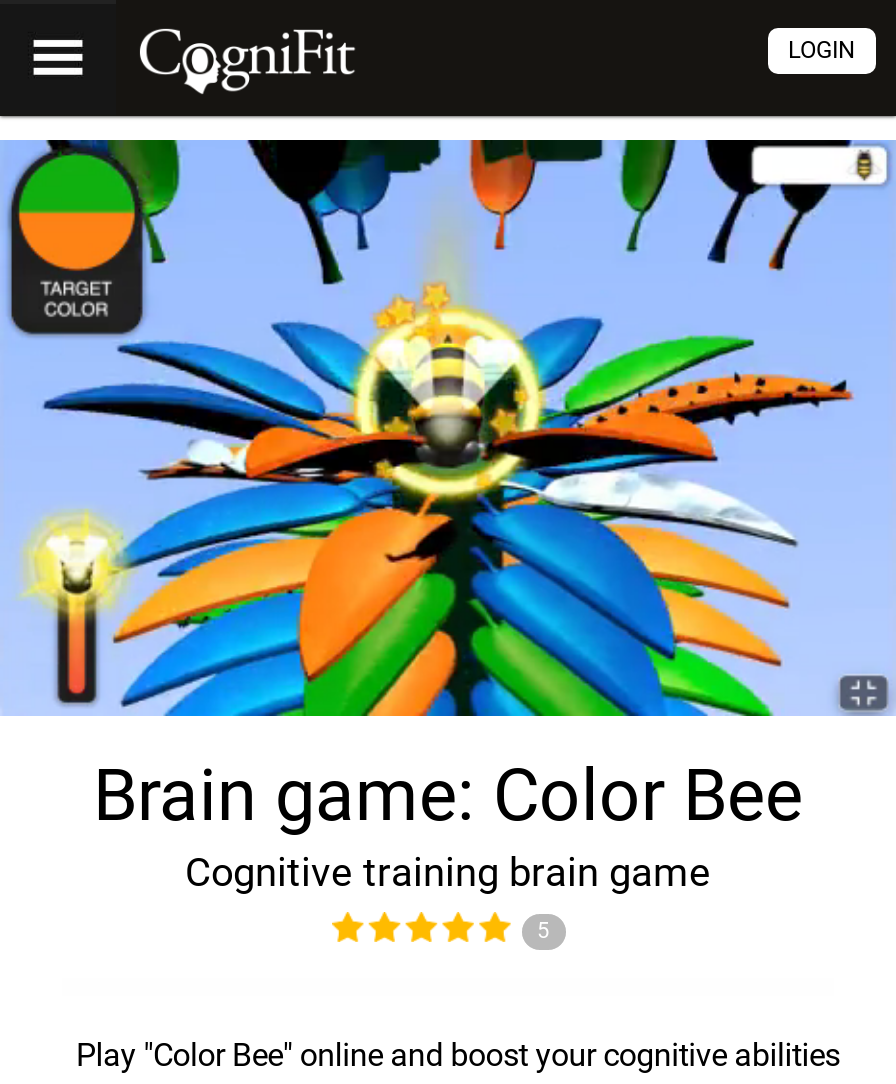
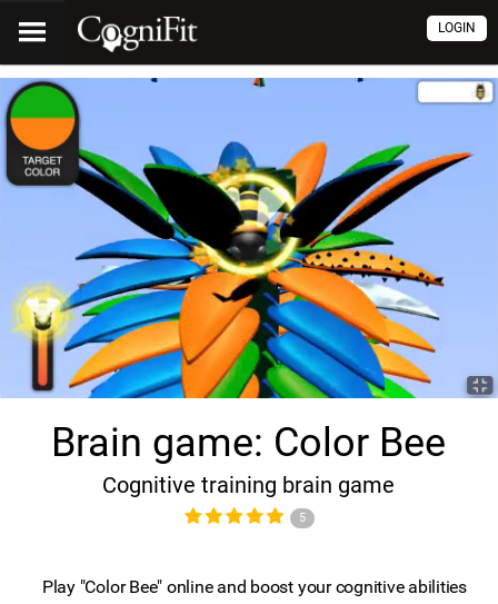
- [image]
+ [image]
